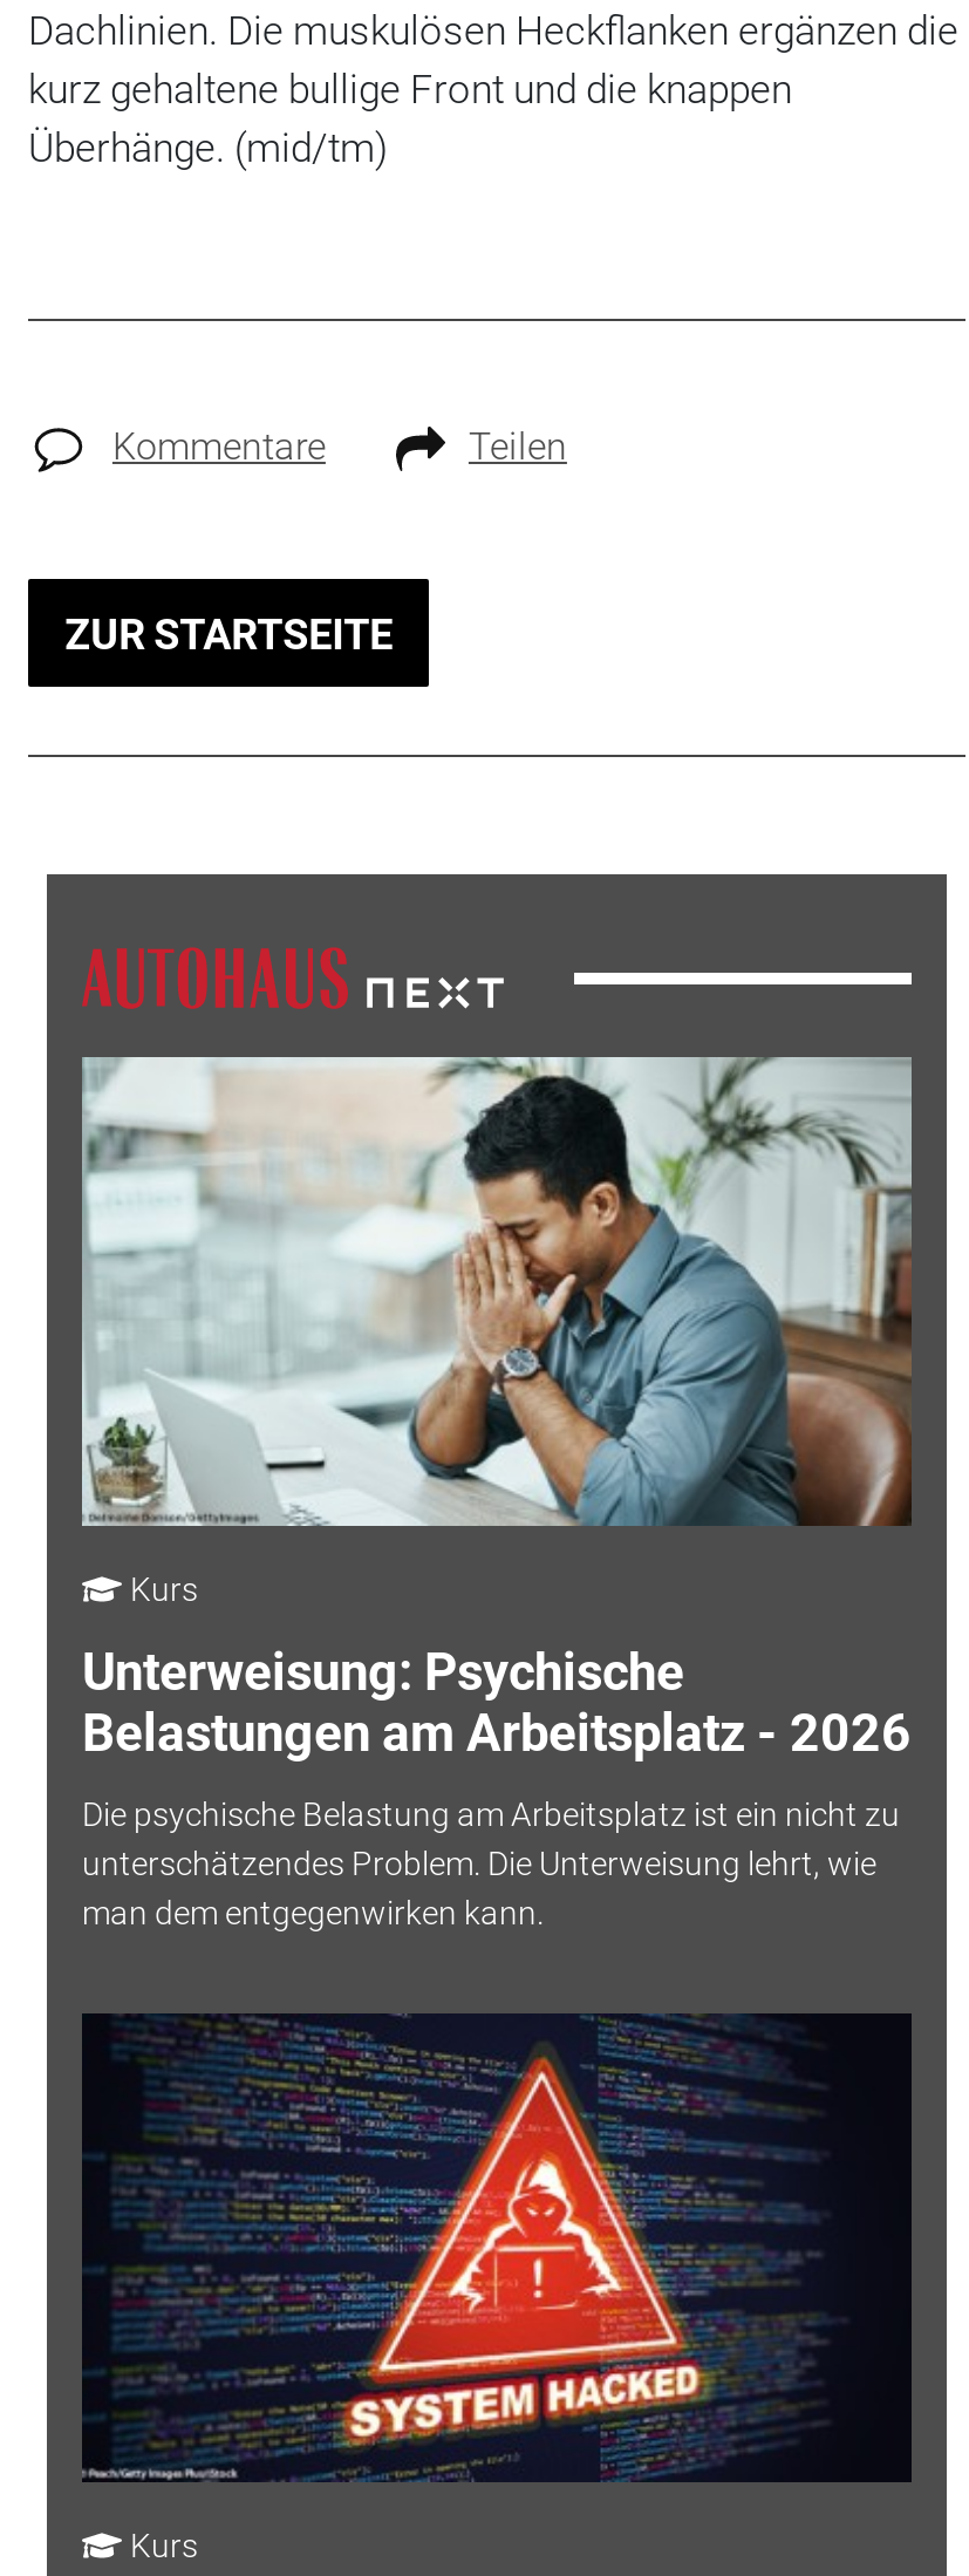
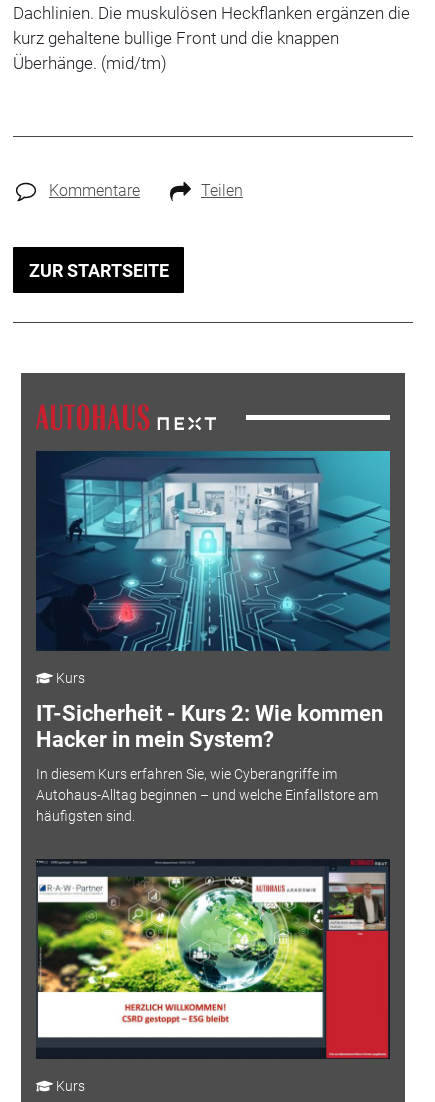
- [image]
+ [image]

- Unterweisung: Psychische
- Belastungen am Arbeitsplatz - 2026
+ IT-Sicherheit - Kurs 2: Wie kommen
+ Hacker in mein System?

- Die psychische Belastung am Arbeitsplatz ist ein nicht zu
- unterschätzendes Problem. Die Unterweisung lehrt, wie
- man dem entgegenwirken kann.
+ In diesem Kurs erfahren Sie, wie Cyberangriffe im
+ Autohaus-Alltag beginnen – und welche Einfallstore am
+ häufigsten sind.

- [image]
+ [image]
